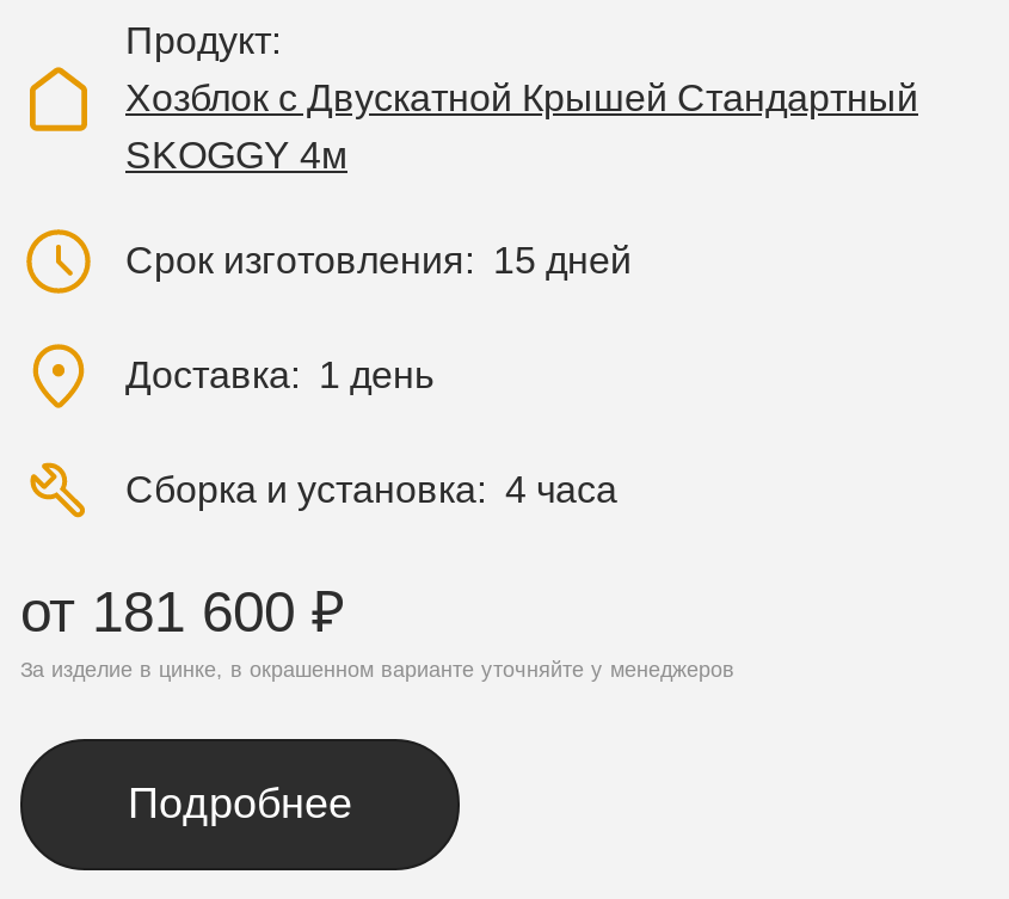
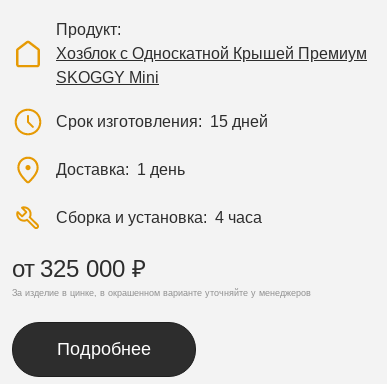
- Хозблок с Двускатной Крышей Стандартный
+ Хозблок с Односкатной Крышей Премиум

- SKOGGY 4м
+ SKOGGY Mini

- от 181 600 ₽
+ от 325 000 ₽
